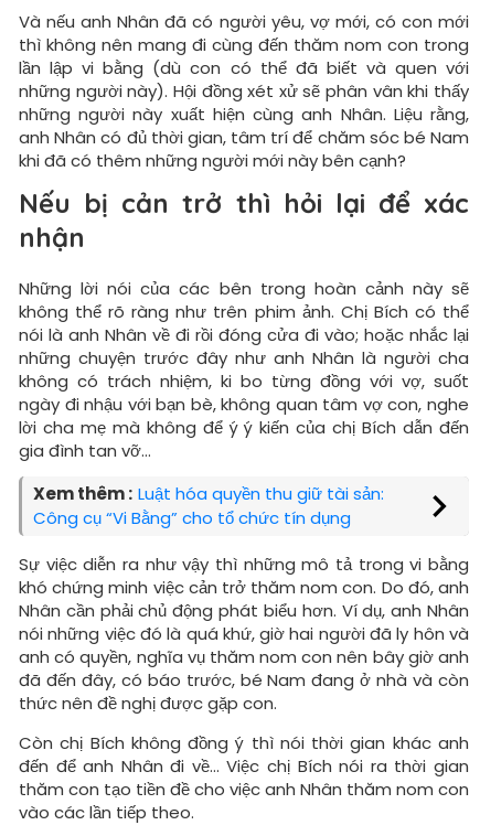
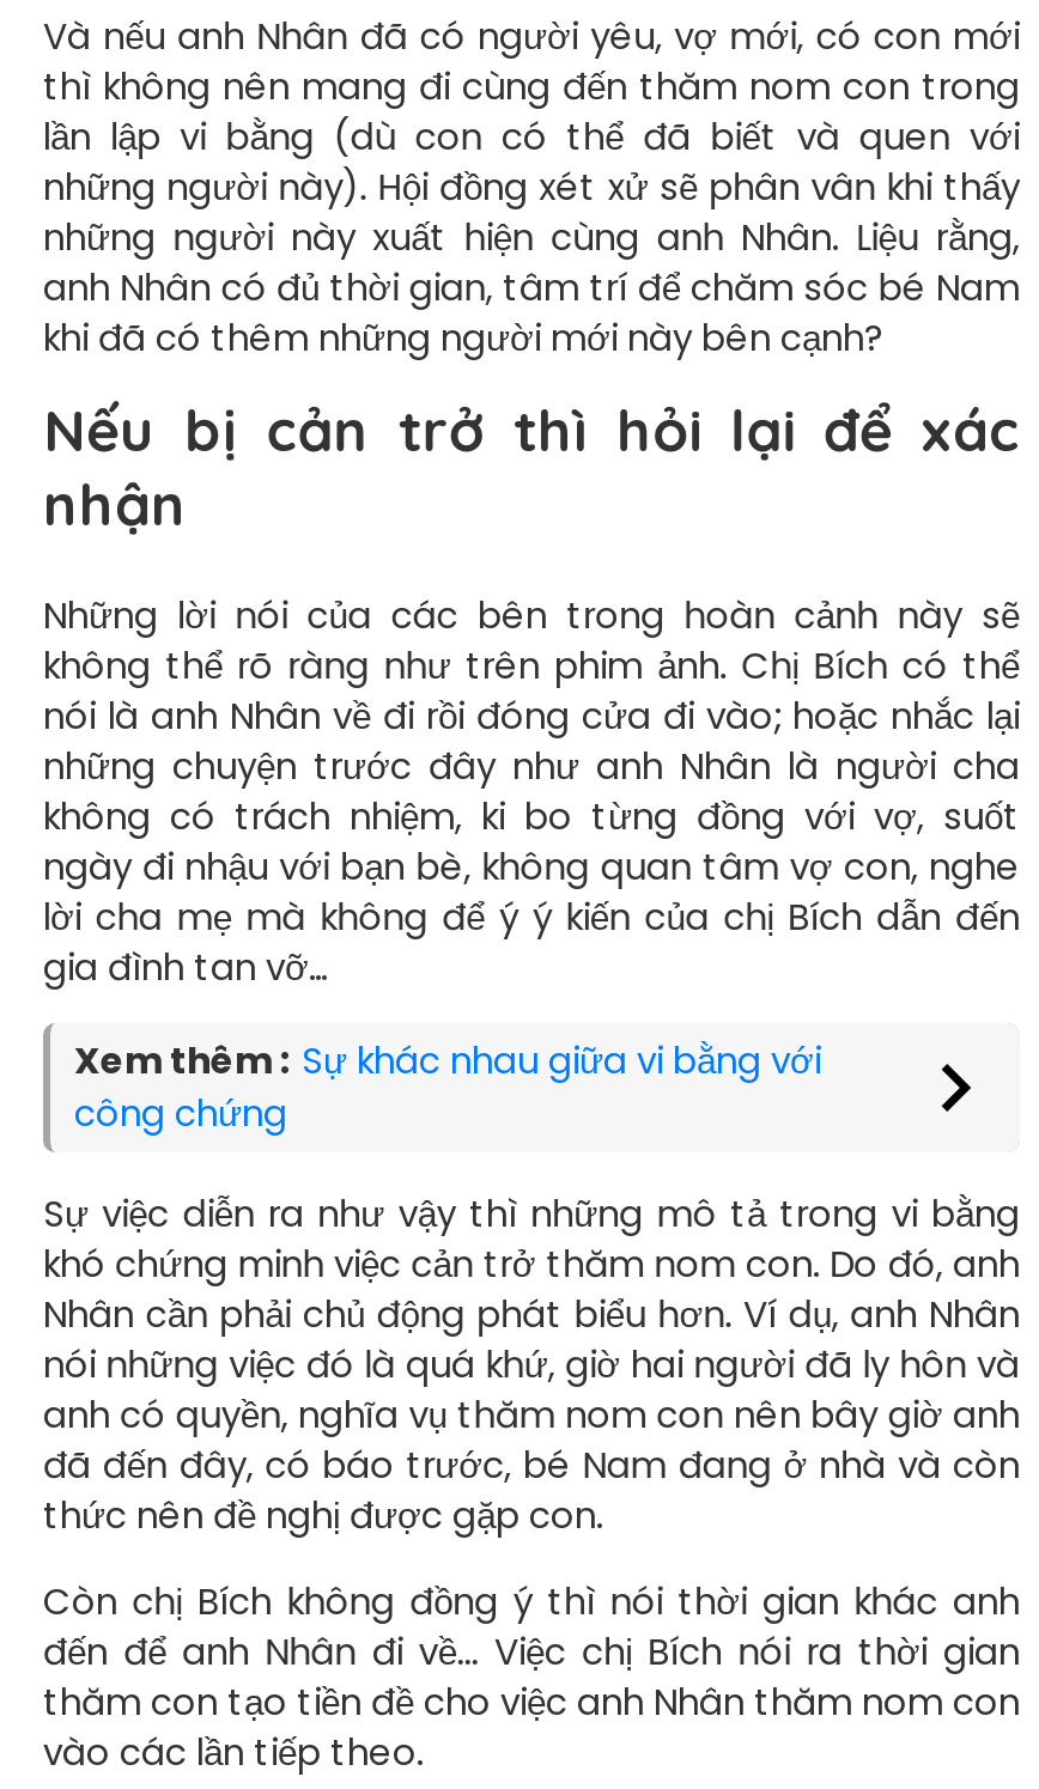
- Xem thêm : Luật hóa quyền thu giữ tài sản:
- Công cụ “Vi Bằng” cho tổ chức tín dụng
+ Xem thêm : Sự khác nhau giữa vi bằng với
+ công chứng
